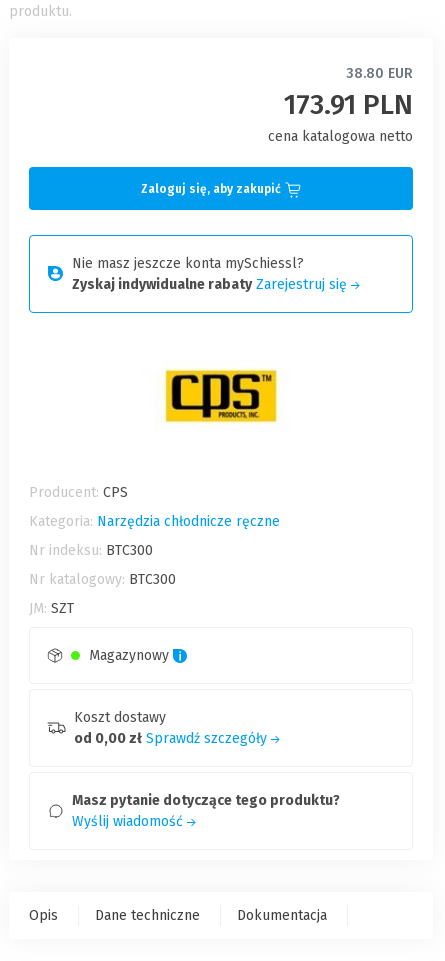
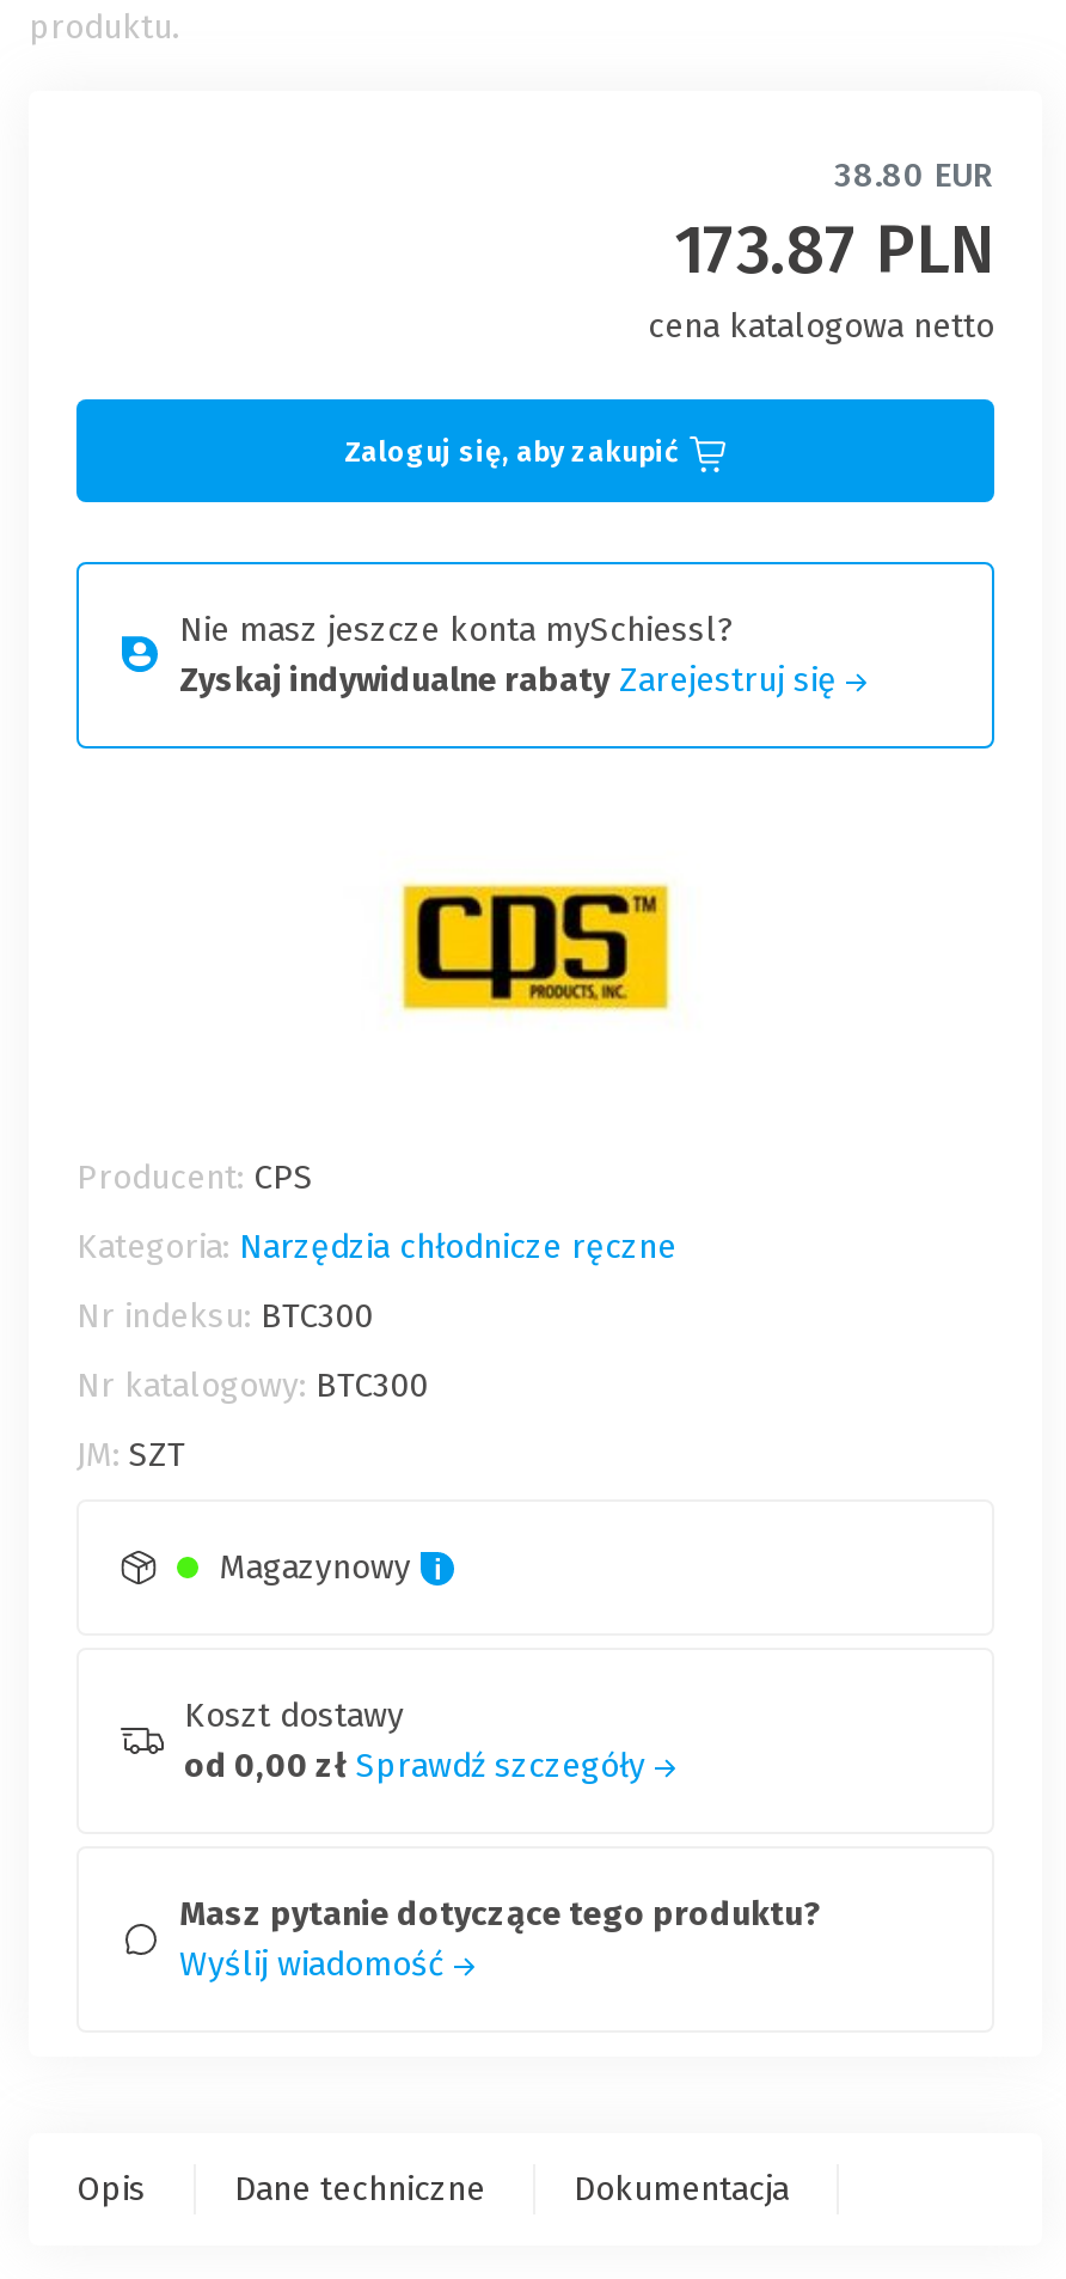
- 173.91 PLN
+ 173.87 PLN
